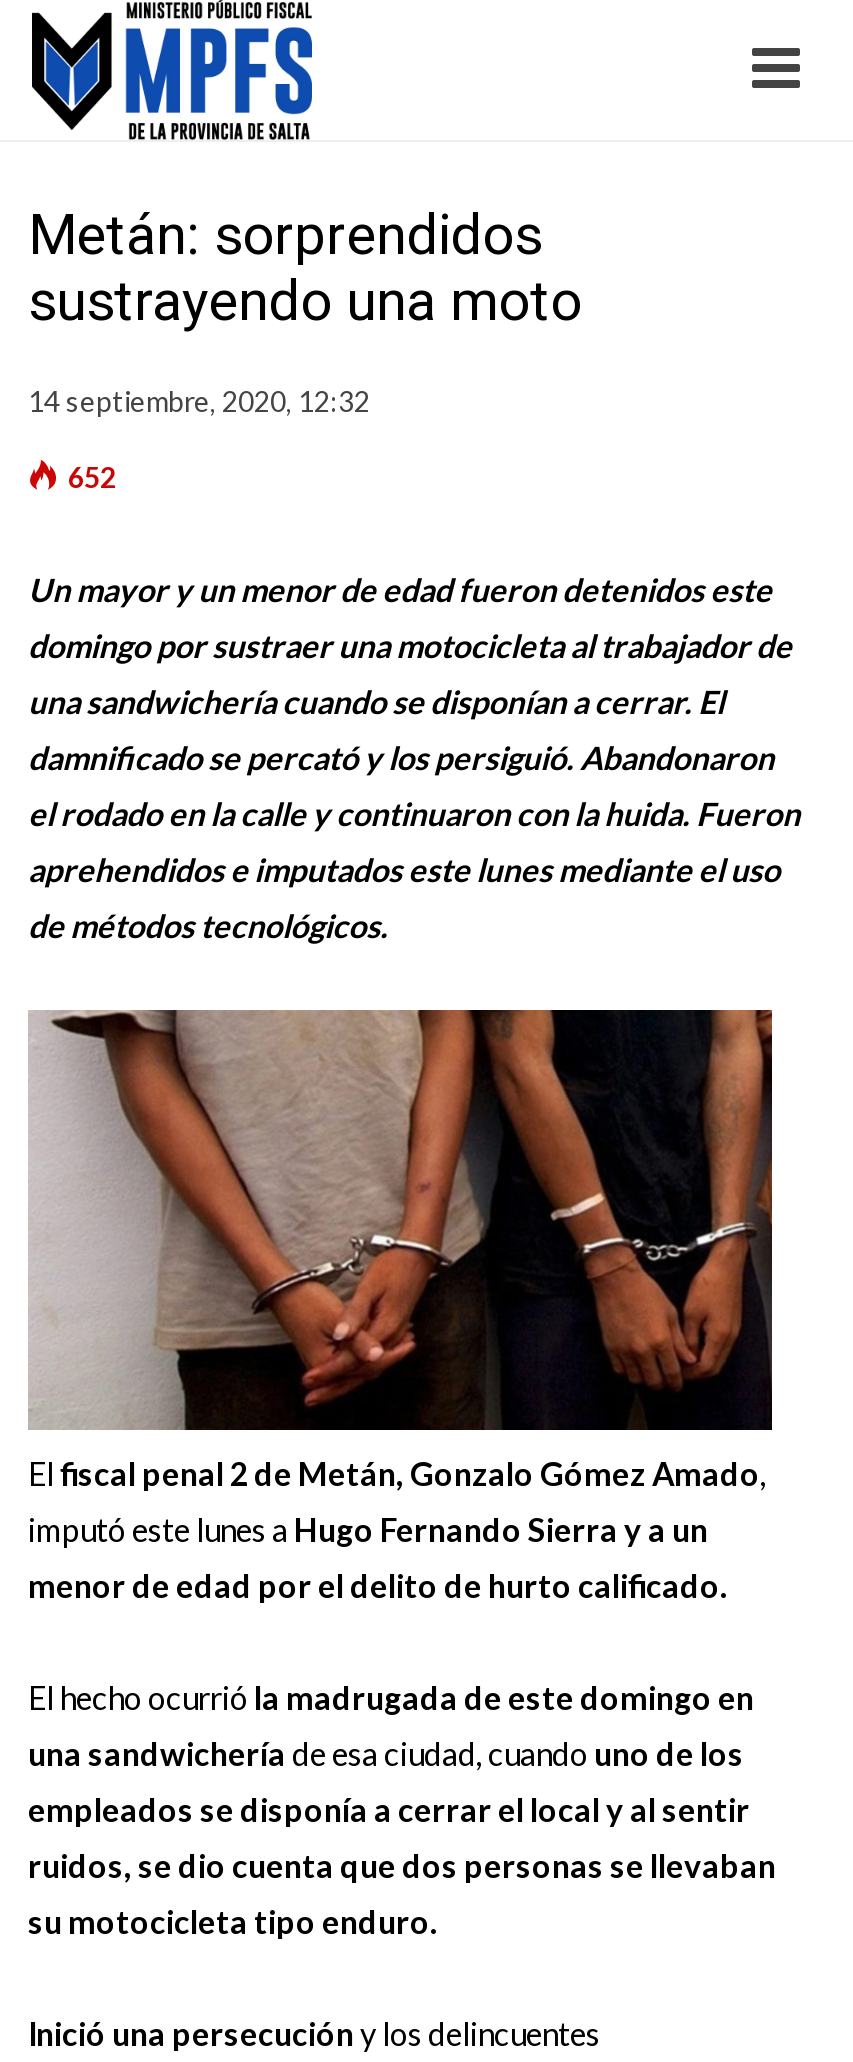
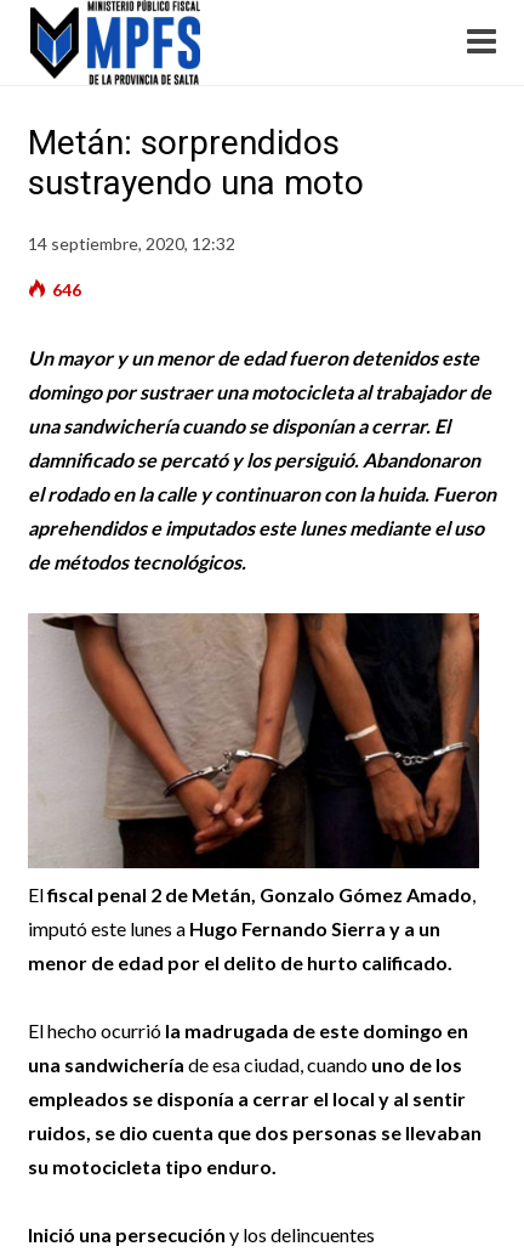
- 652
+ 646
